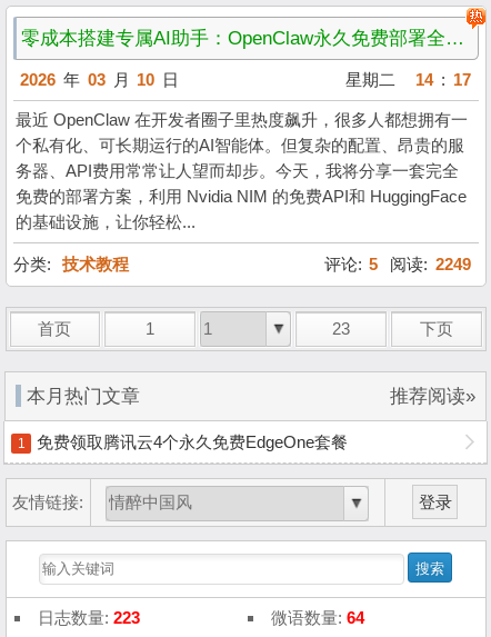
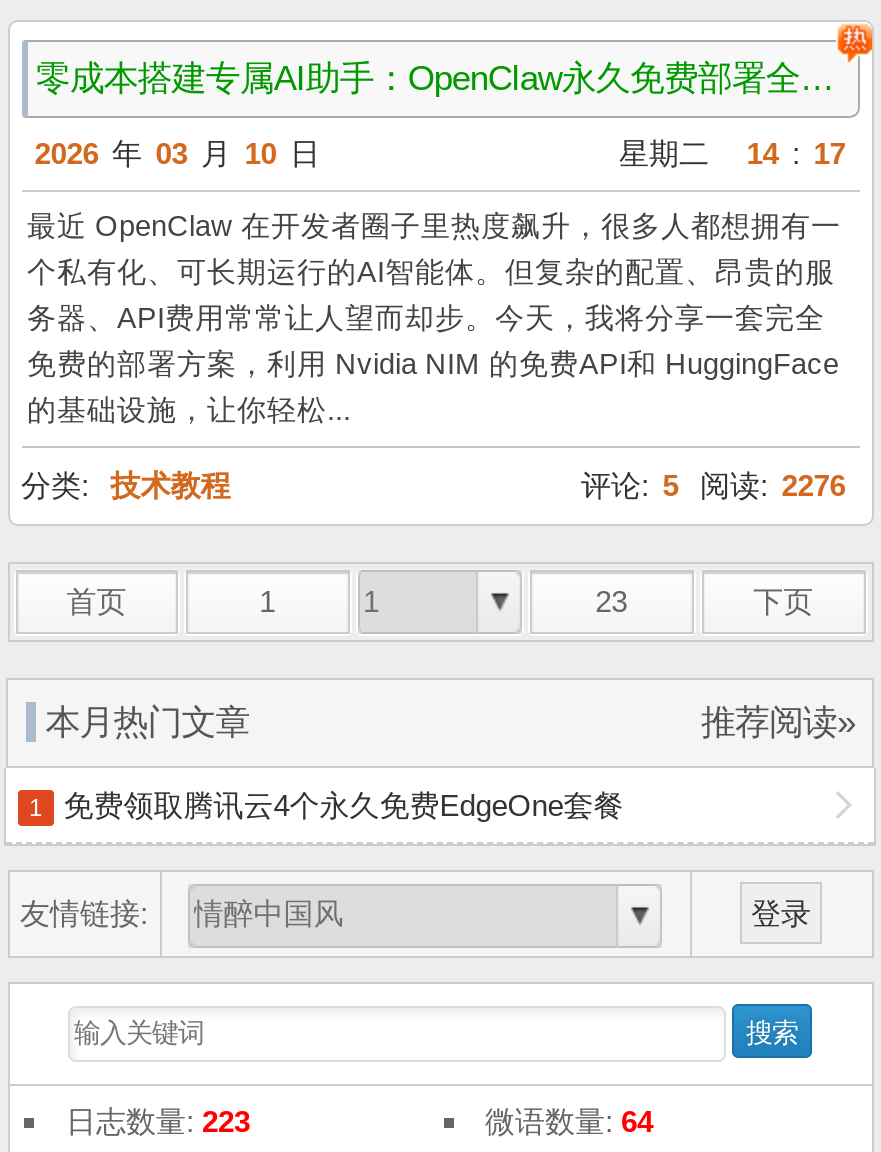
- 评论: 5 阅读: 2249
+ 评论: 5 阅读: 2276
